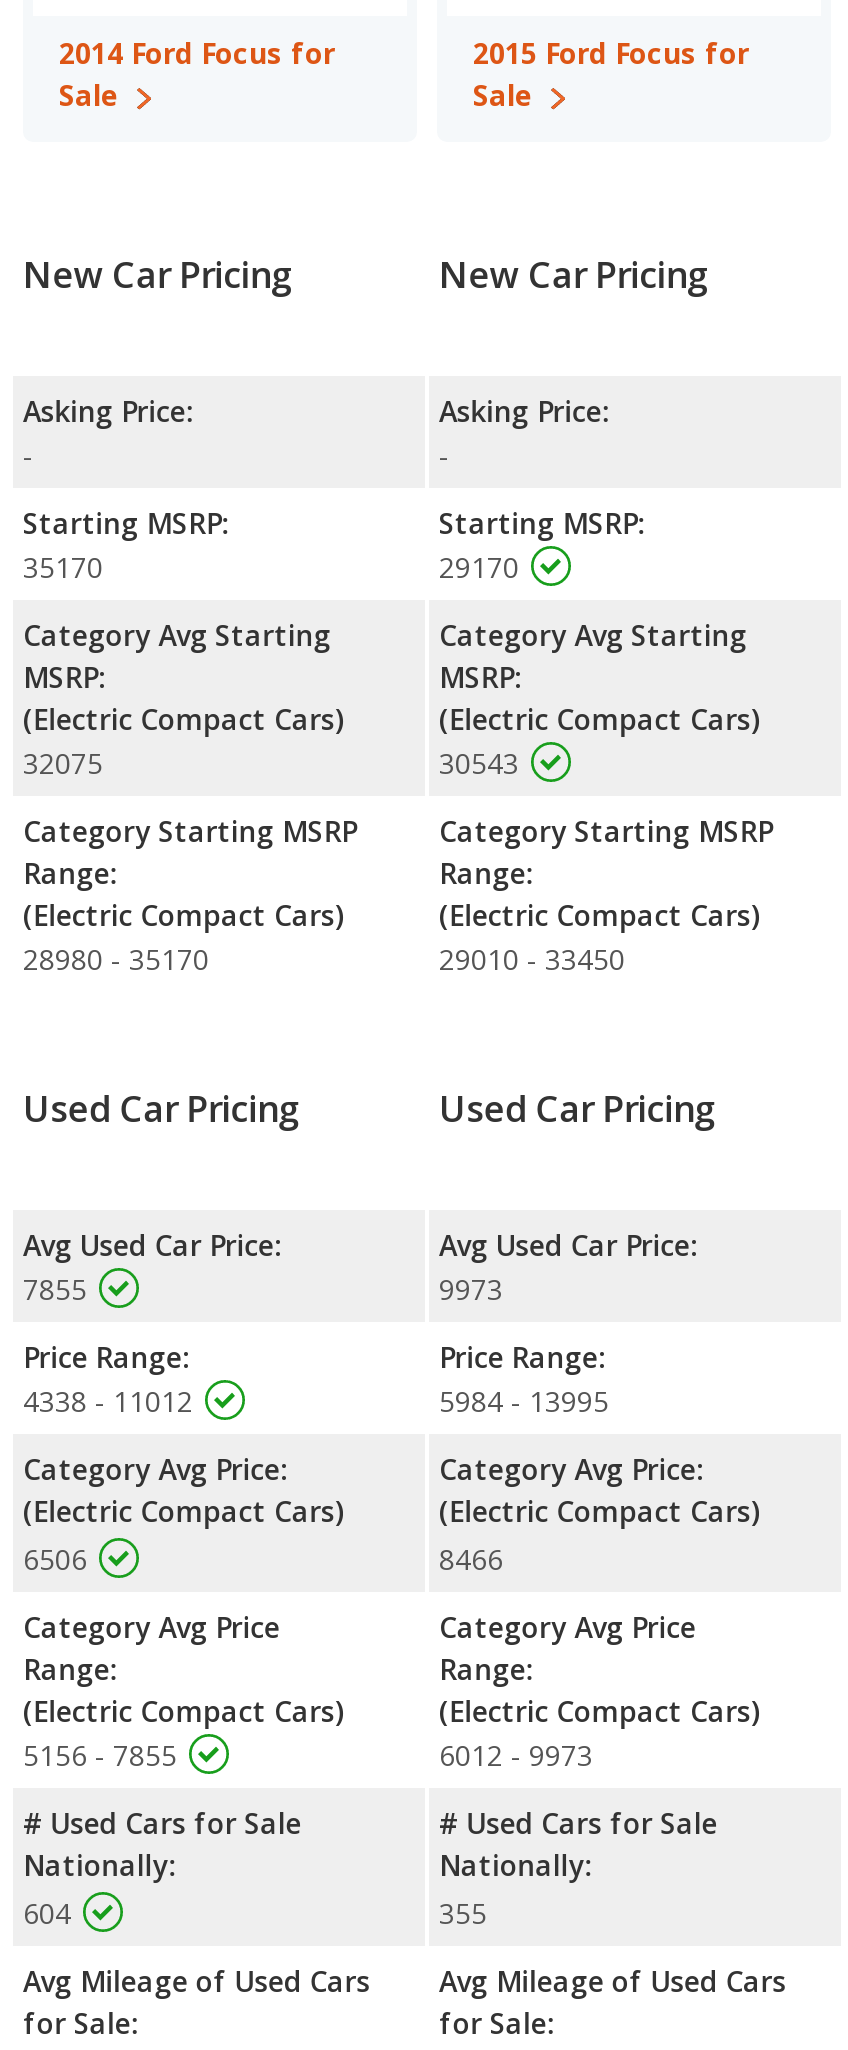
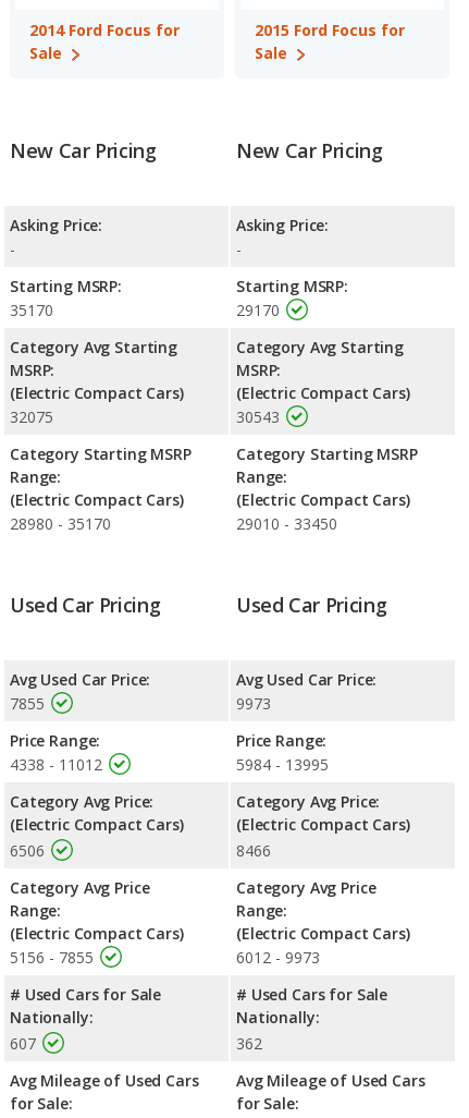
- 604
+ 607

- 355
+ 362
